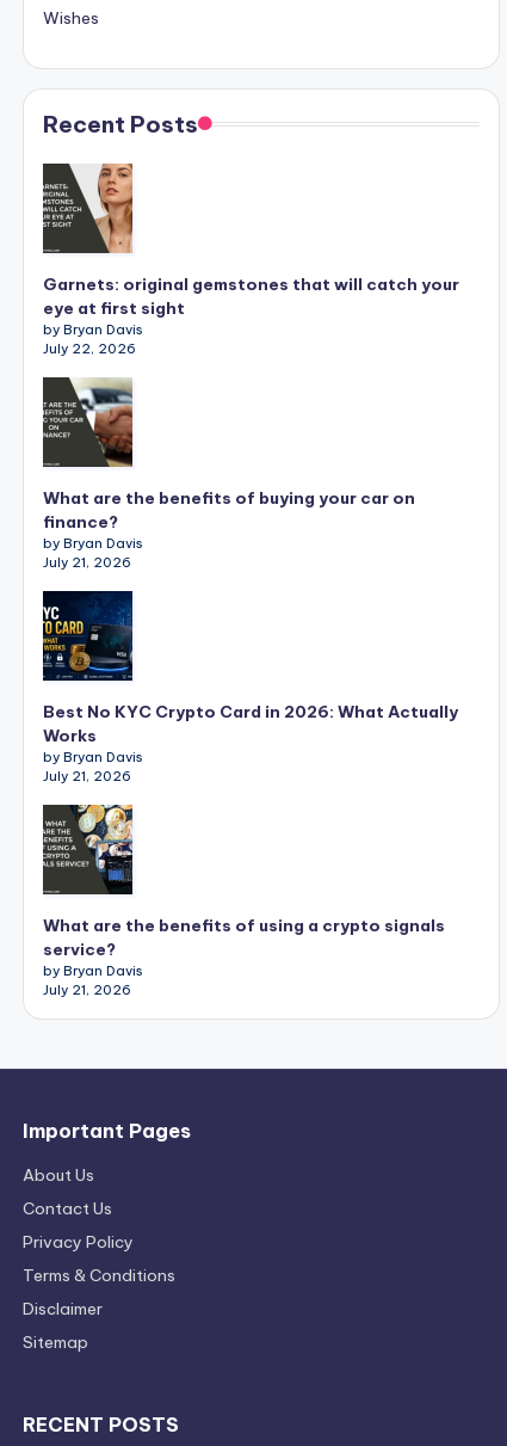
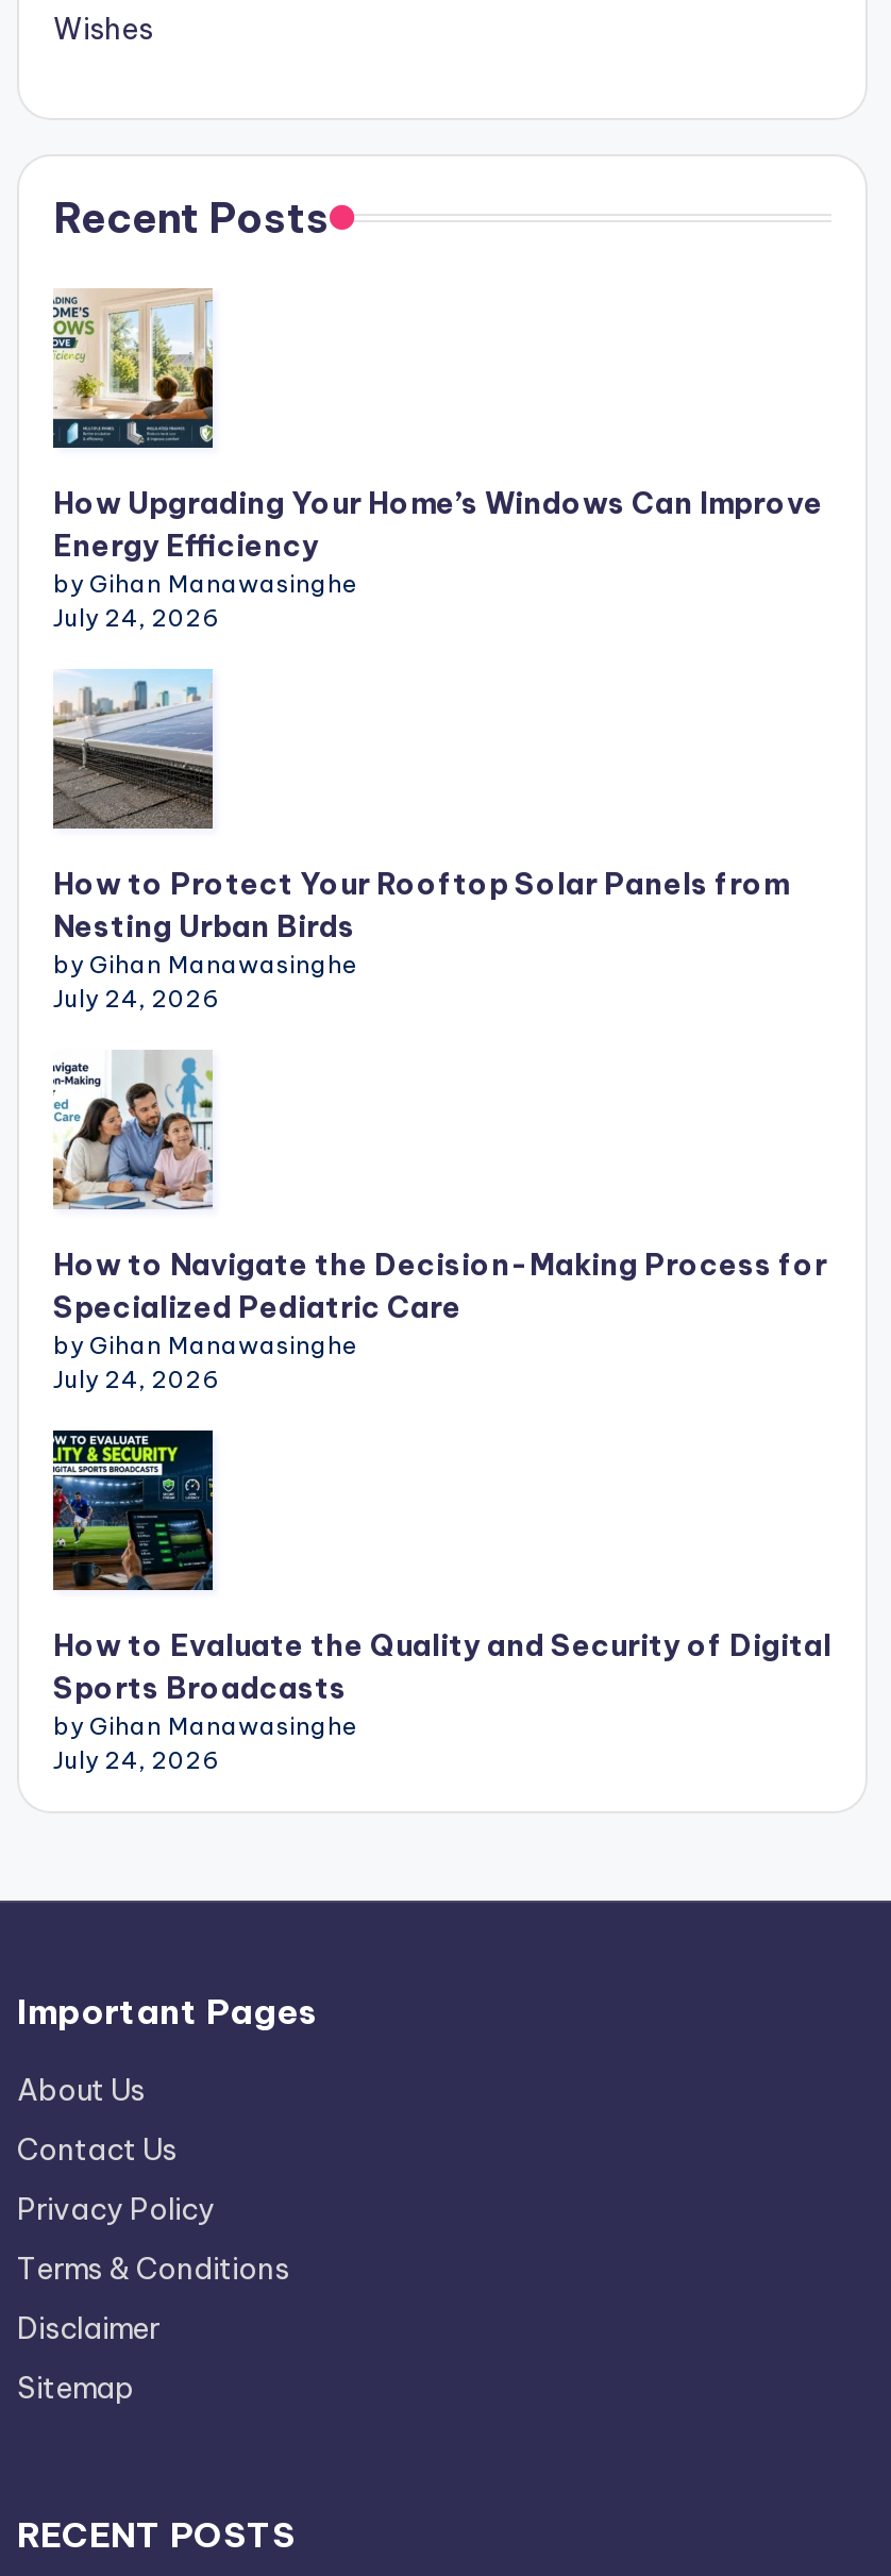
- [image]
- Garnets: original gemstones that will catch your
- eye at first sight
- by Bryan Davis
- July 22, 2026
+ [image]
+ How Upgrading Your Home’s Windows Can Improve
+ Energy Efficiency
+ by Gihan Manawasinghe
+ July 24, 2026

- [image]
- What are the benefits of buying your car on
- finance?
- by Bryan Davis
- July 21, 2026
+ [image]
+ How to Protect Your Rooftop Solar Panels from
+ Nesting Urban Birds
+ by Gihan Manawasinghe
+ July 24, 2026

- [image]
- Best No KYC Crypto Card in 2026: What Actually
- Works
- by Bryan Davis
- July 21, 2026
+ [image]
+ How to Navigate the Decision-Making Process for
+ Specialized Pediatric Care
+ by Gihan Manawasinghe
+ July 24, 2026

- [image]
- What are the benefits of using a crypto signals
- service?
- by Bryan Davis
- July 21, 2026
+ [image]
+ How to Evaluate the Quality and Security of Digital
+ Sports Broadcasts
+ by Gihan Manawasinghe
+ July 24, 2026
